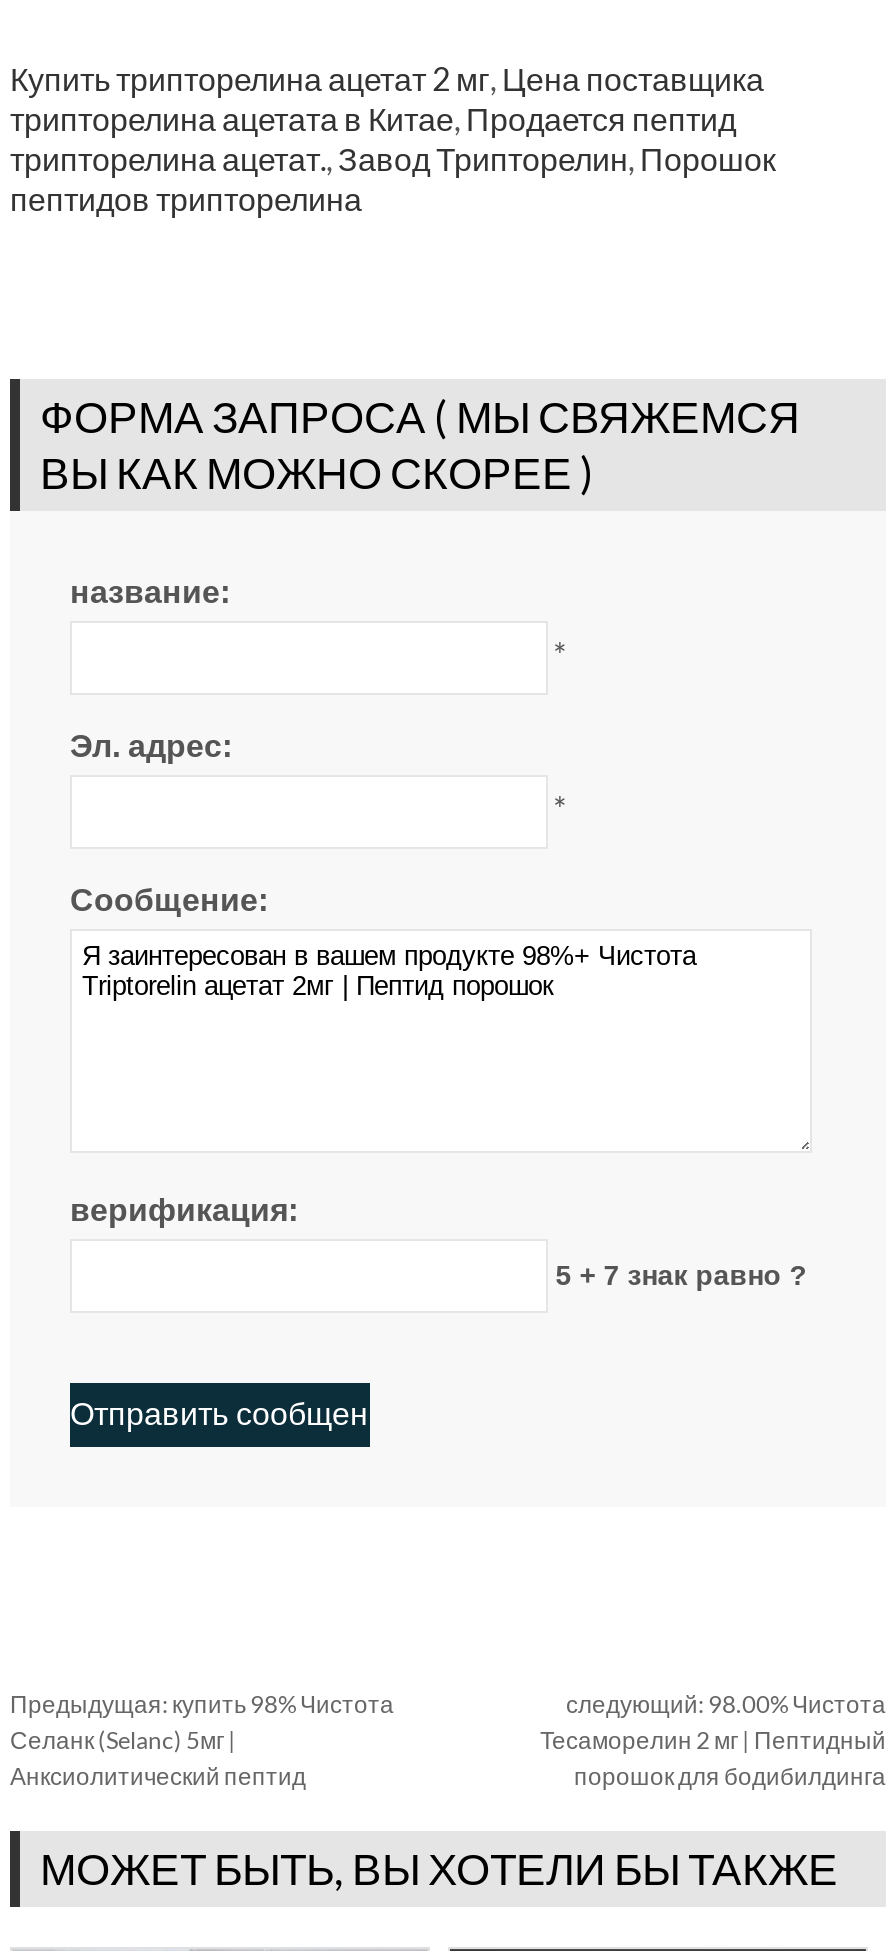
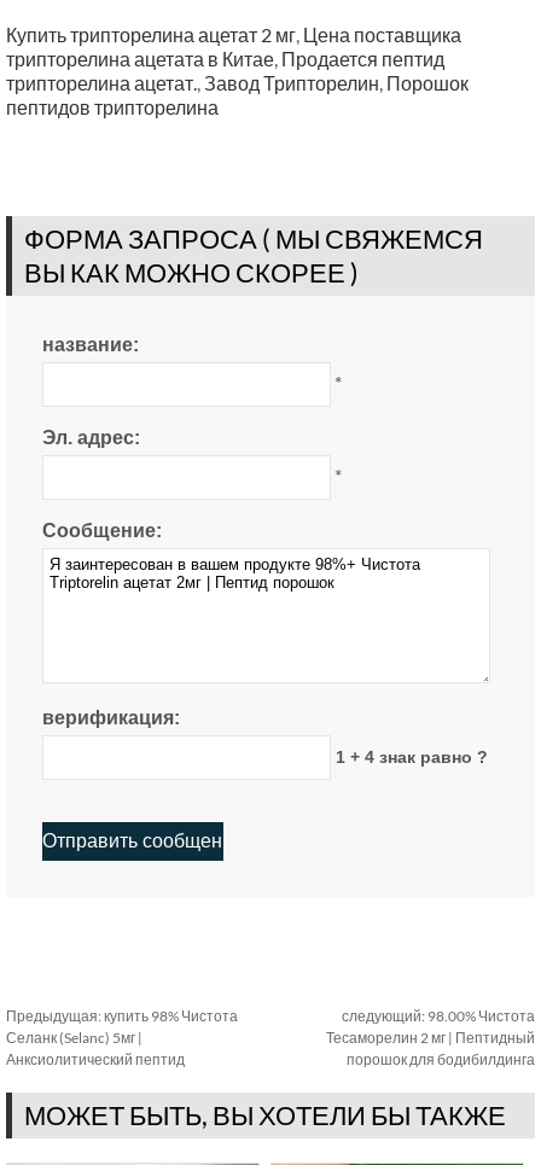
- 5 + 7 знак равно ?
+ 1 + 4 знак равно ?
